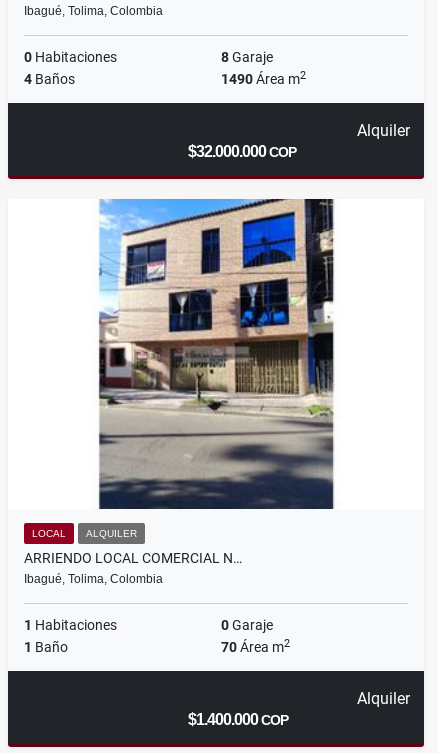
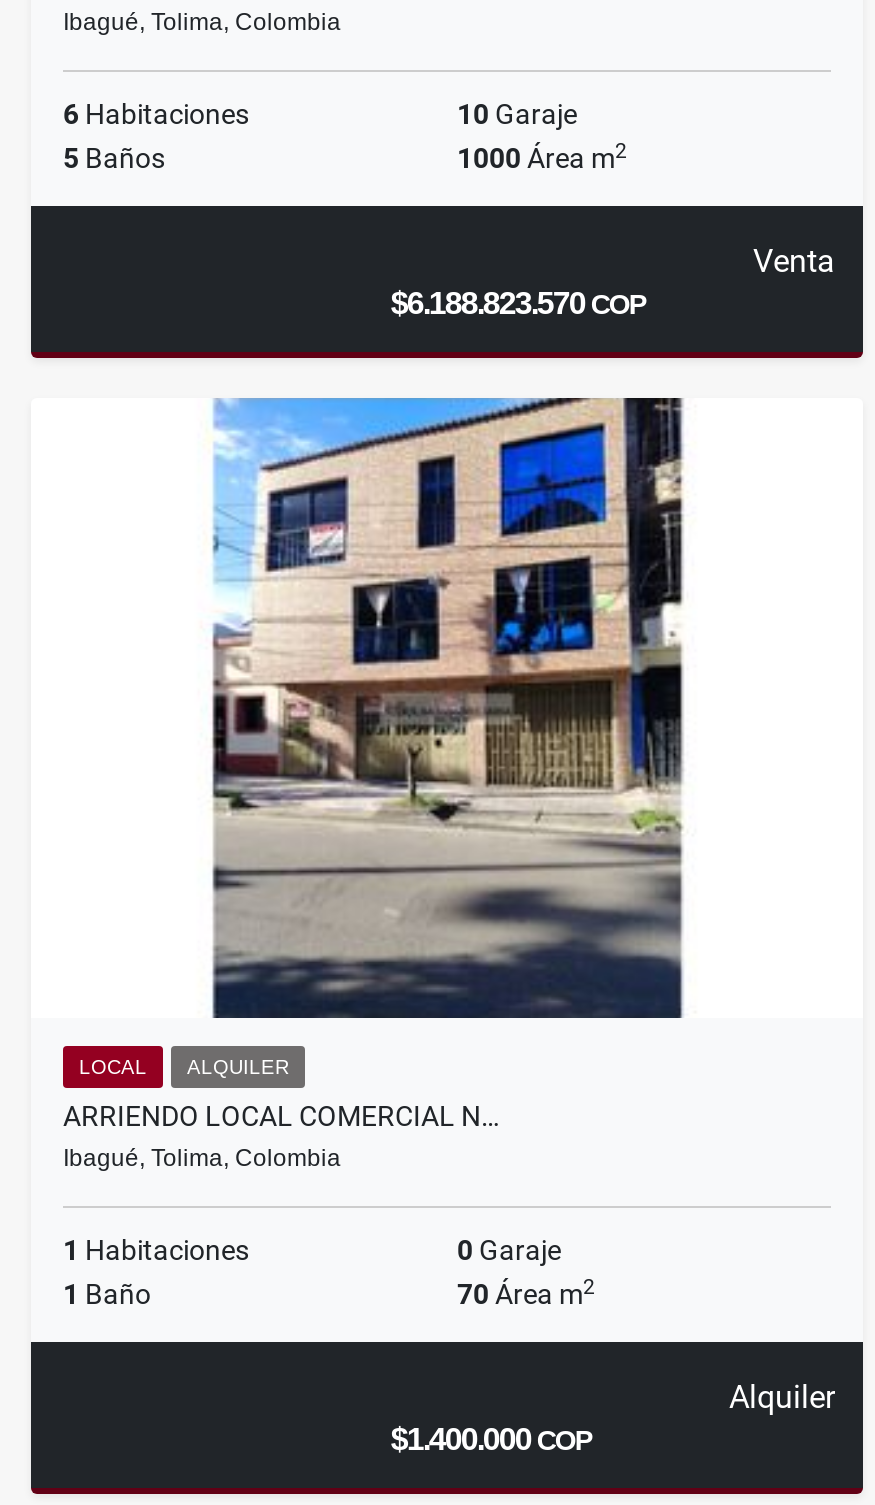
- 0 Habitaciones
- 8 Garaje
- 4 Baños
- 1490 Área m2
+ 6 Habitaciones
+ 10 Garaje
+ 5 Baños
+ 1000 Área m2

- Alquiler
- $32.000.000 COP
+ Venta
+ $6.188.823.570 COP
